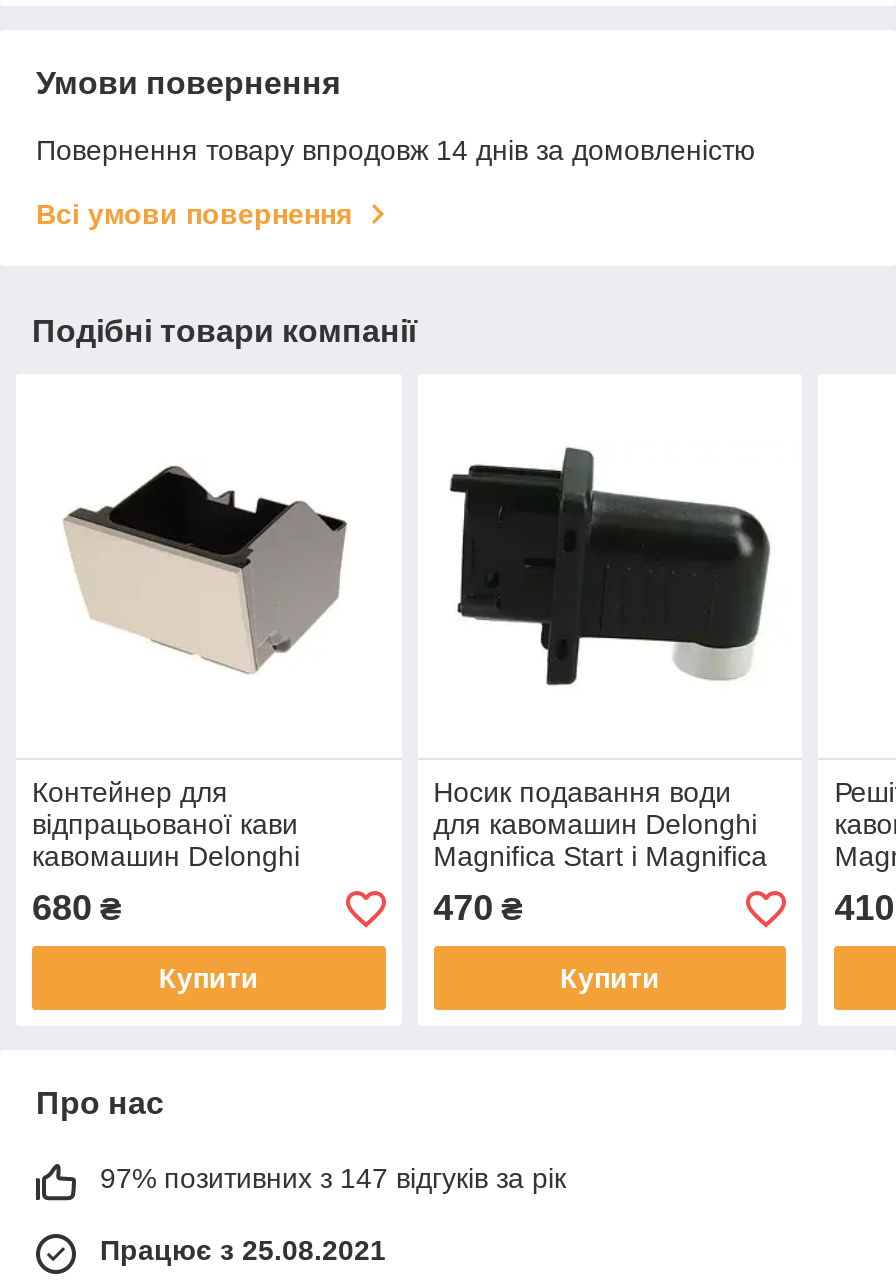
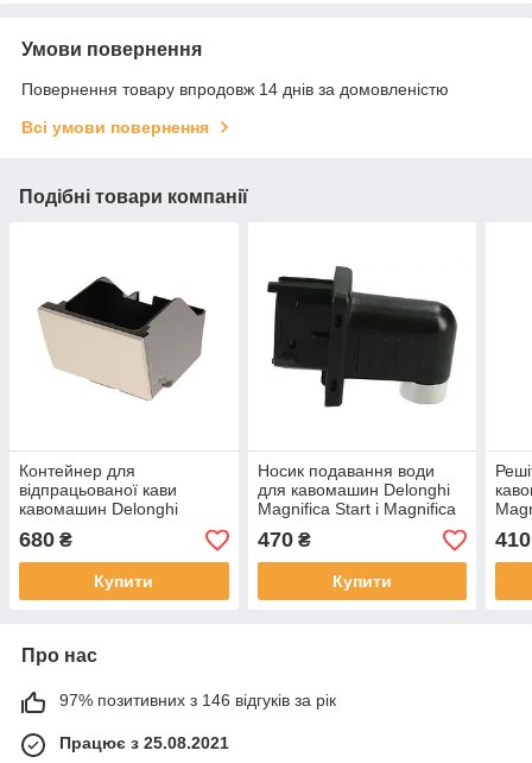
- 97% позитивних з 147 відгуків за рік
+ 97% позитивних з 146 відгуків за рік
